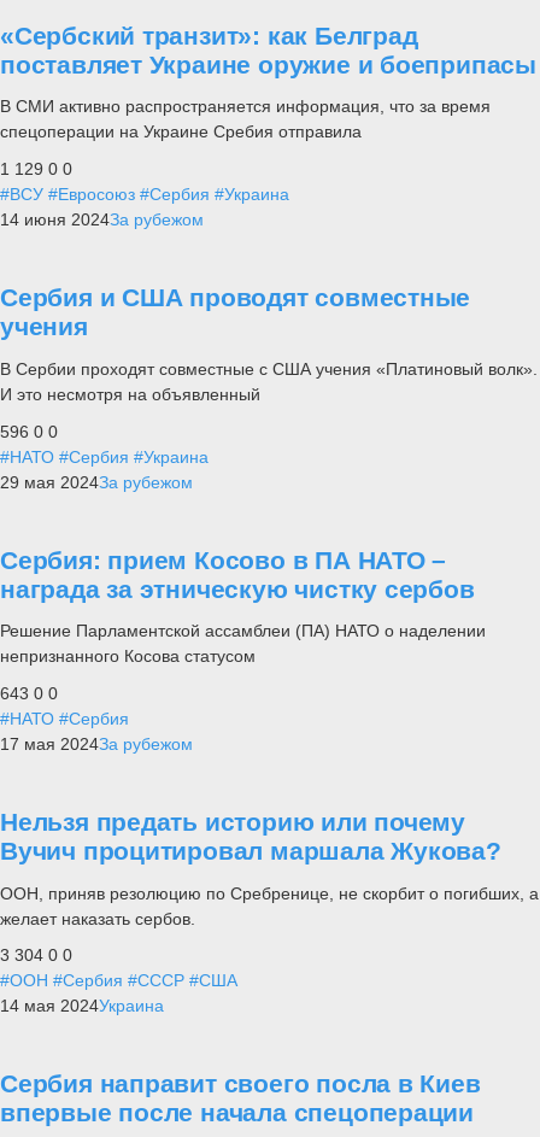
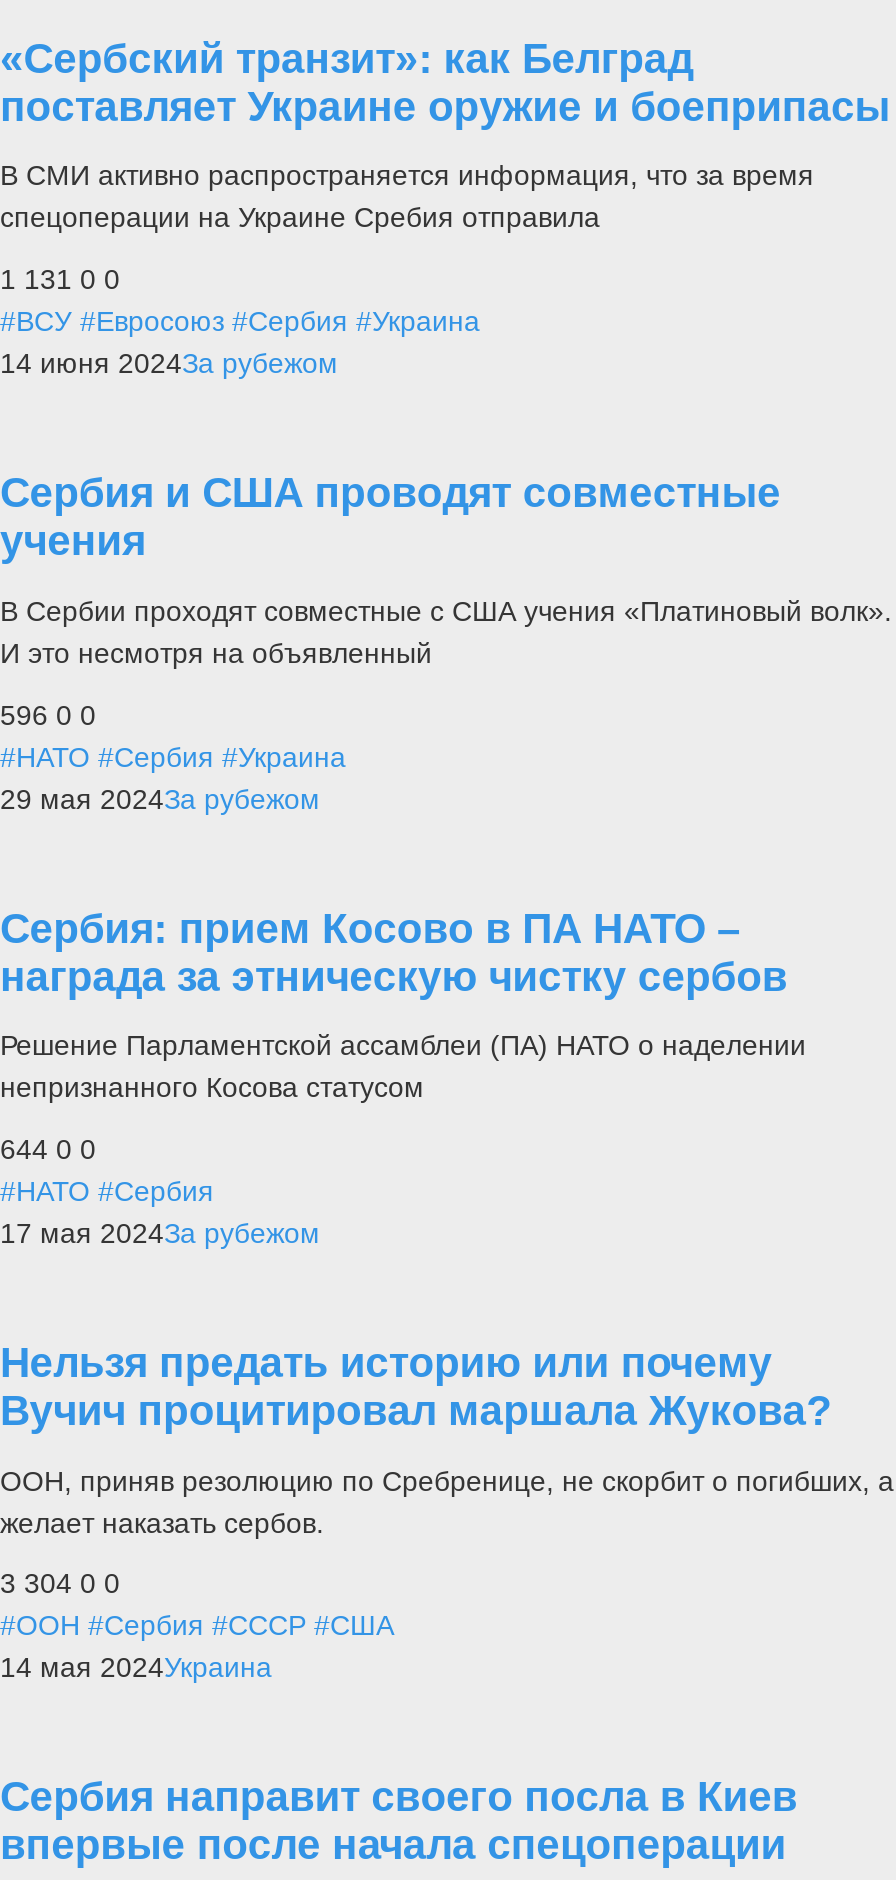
- 1 129 0 0
+ 1 131 0 0

- 643 0 0
+ 644 0 0
